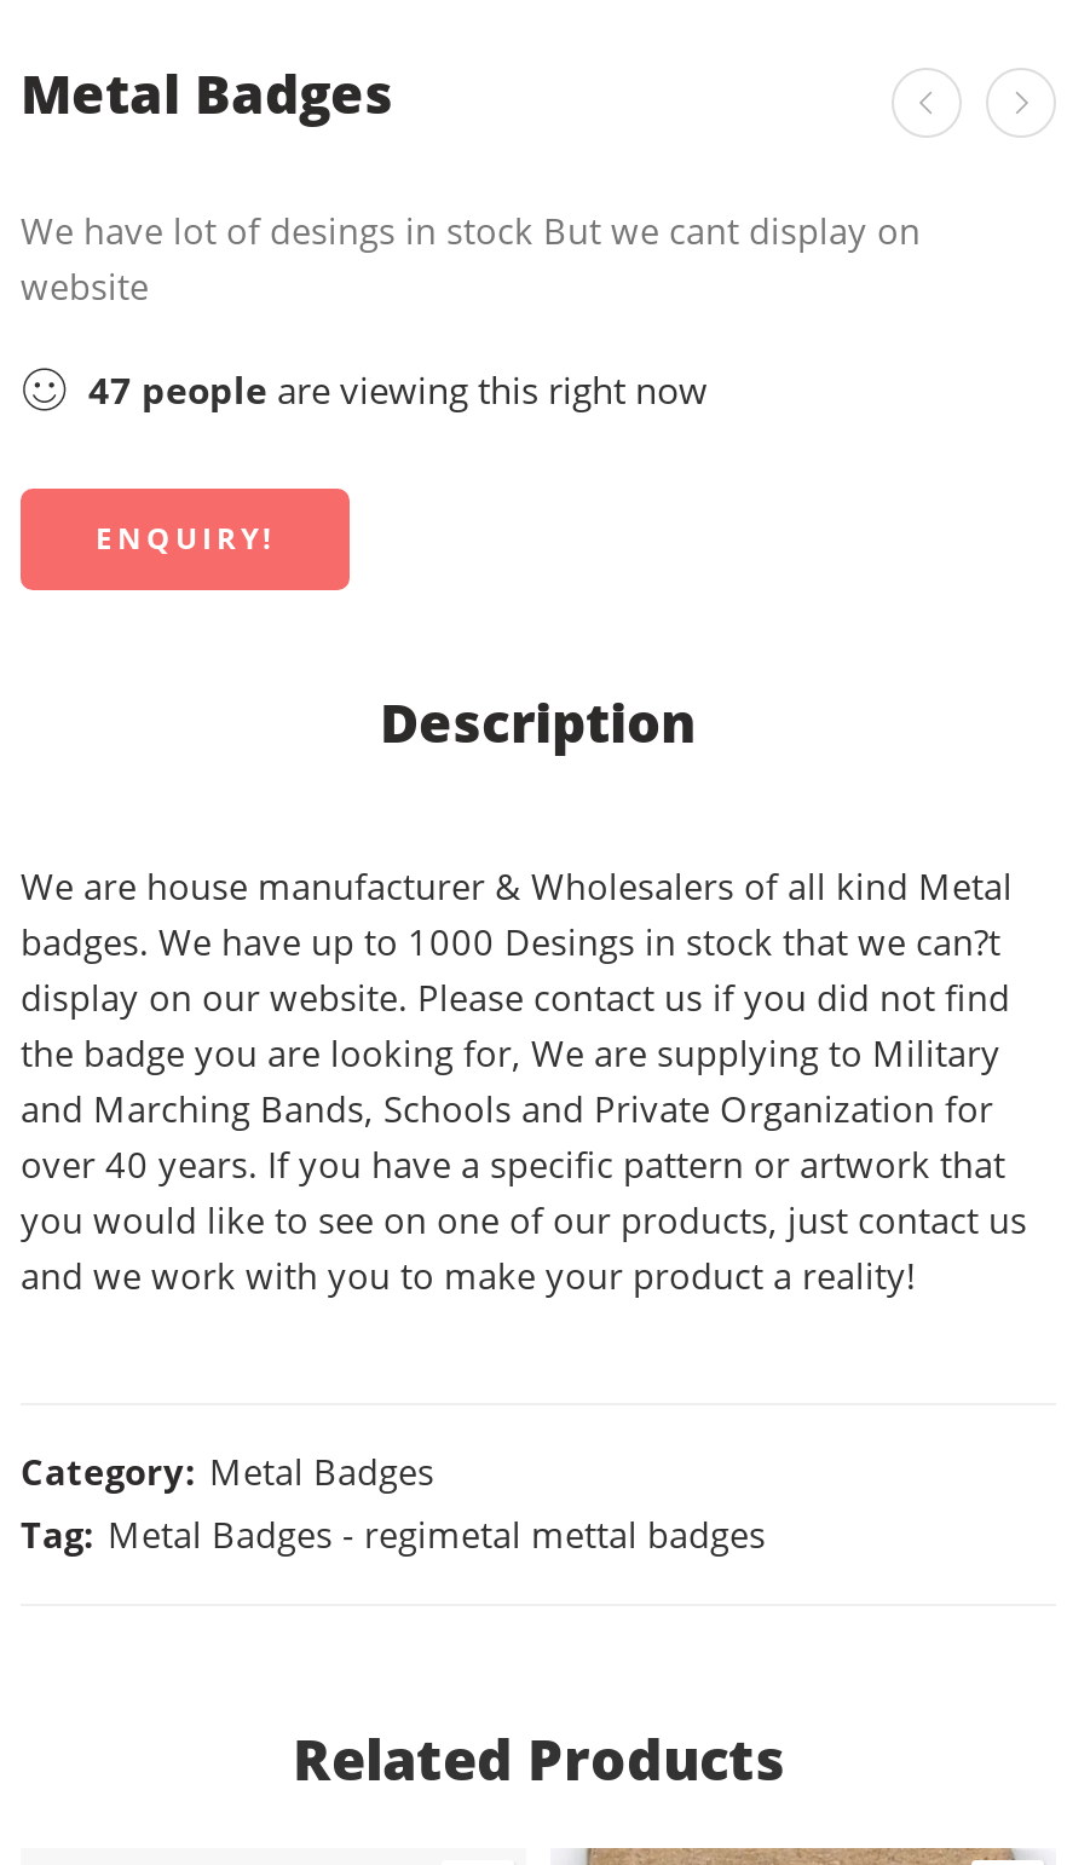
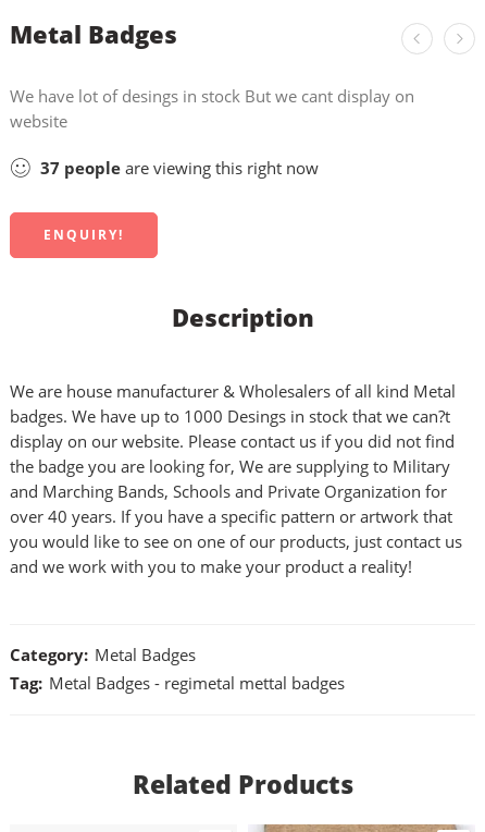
- 47 people are viewing this right now
+ 37 people are viewing this right now
